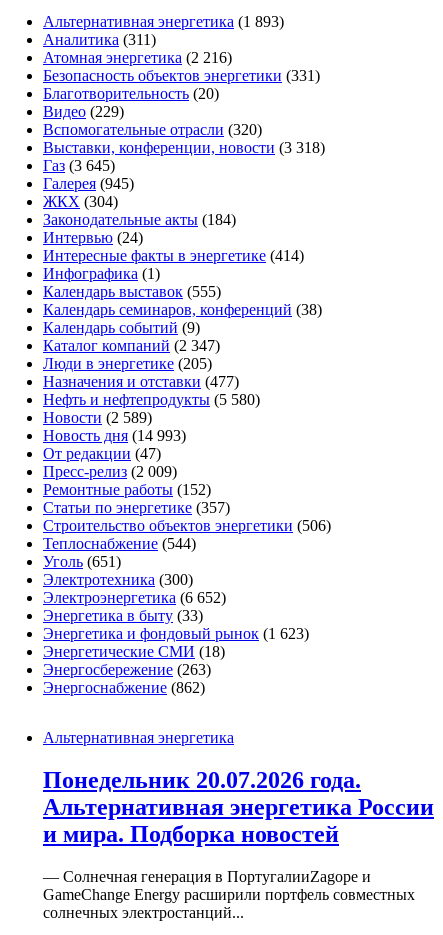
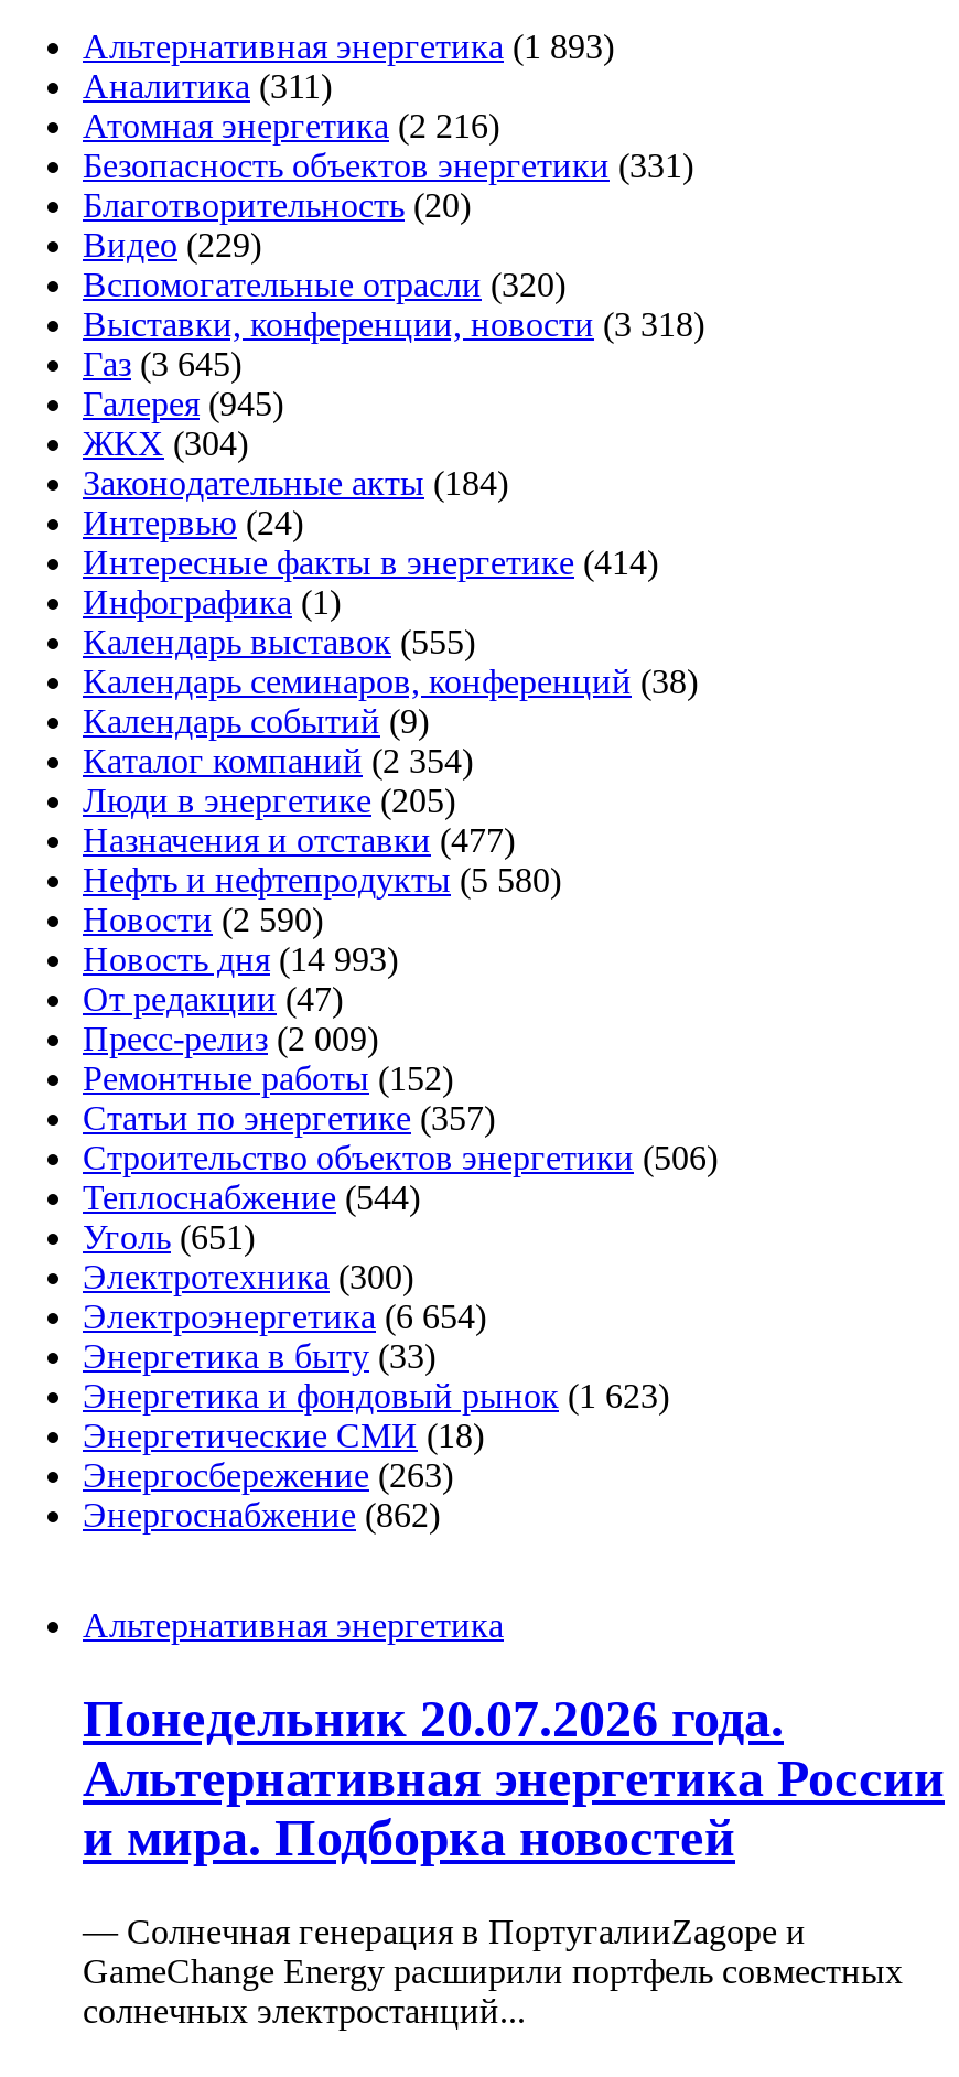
- Каталог компаний (2 347)
+ Каталог компаний (2 354)

- Новости (2 589)
+ Новости (2 590)

- Электроэнергетика (6 652)
+ Электроэнергетика (6 654)
